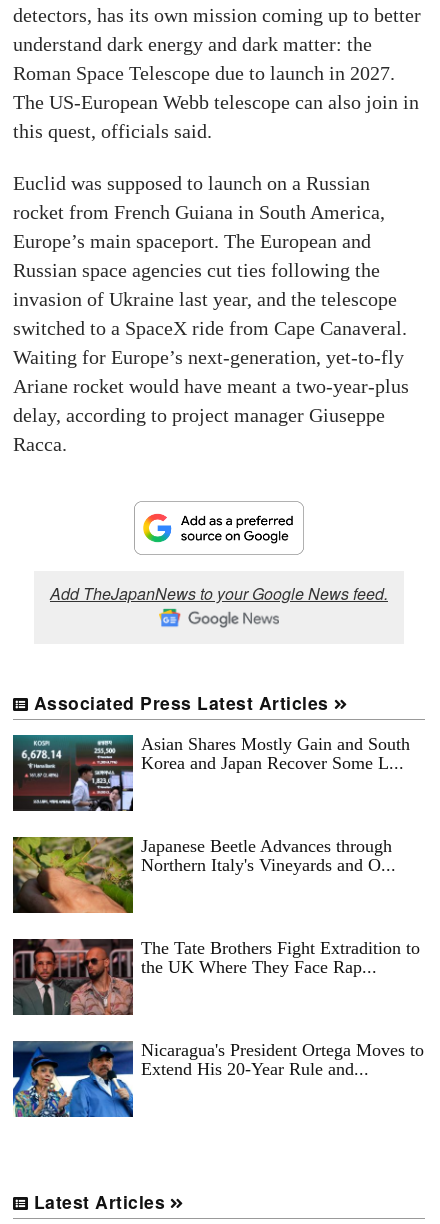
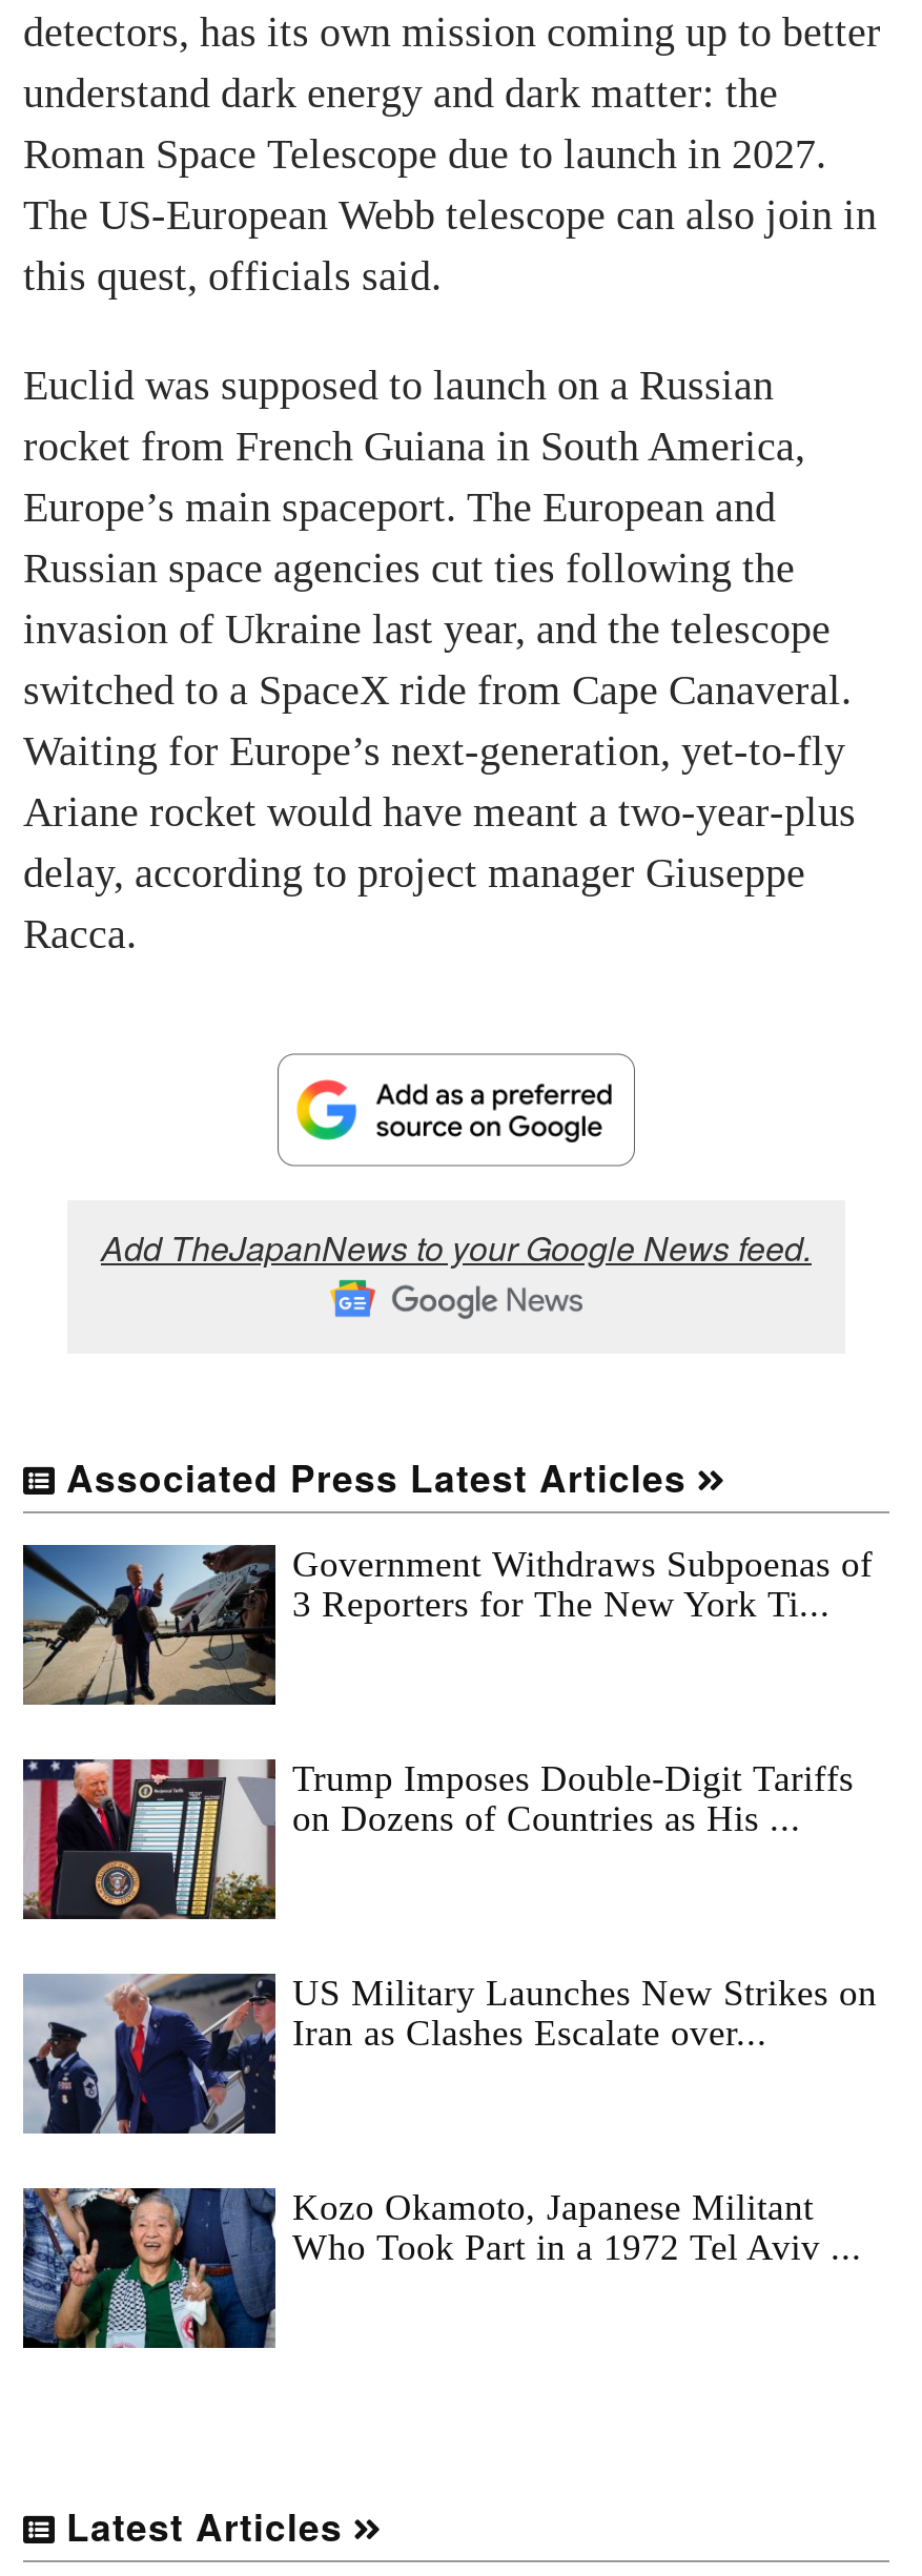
- [image]
- Asian Shares Mostly Gain and South
- Korea and Japan Recover Some L...
+ [image]
+ Government Withdraws Subpoenas of
+ 3 Reporters for The New York Ti...

- [image]
- Japanese Beetle Advances through
- Northern Italy's Vineyards and O...
+ [image]
+ Trump Imposes Double-Digit Tariffs
+ on Dozens of Countries as His ...

- [image]
- The Tate Brothers Fight Extradition to
- the UK Where They Face Rap...
+ [image]
+ US Military Launches New Strikes on
+ Iran as Clashes Escalate over...

- [image]
- Nicaragua's President Ortega Moves to
- Extend His 20-Year Rule and...
+ [image]
+ Kozo Okamoto, Japanese Militant
+ Who Took Part in a 1972 Tel Aviv ...
